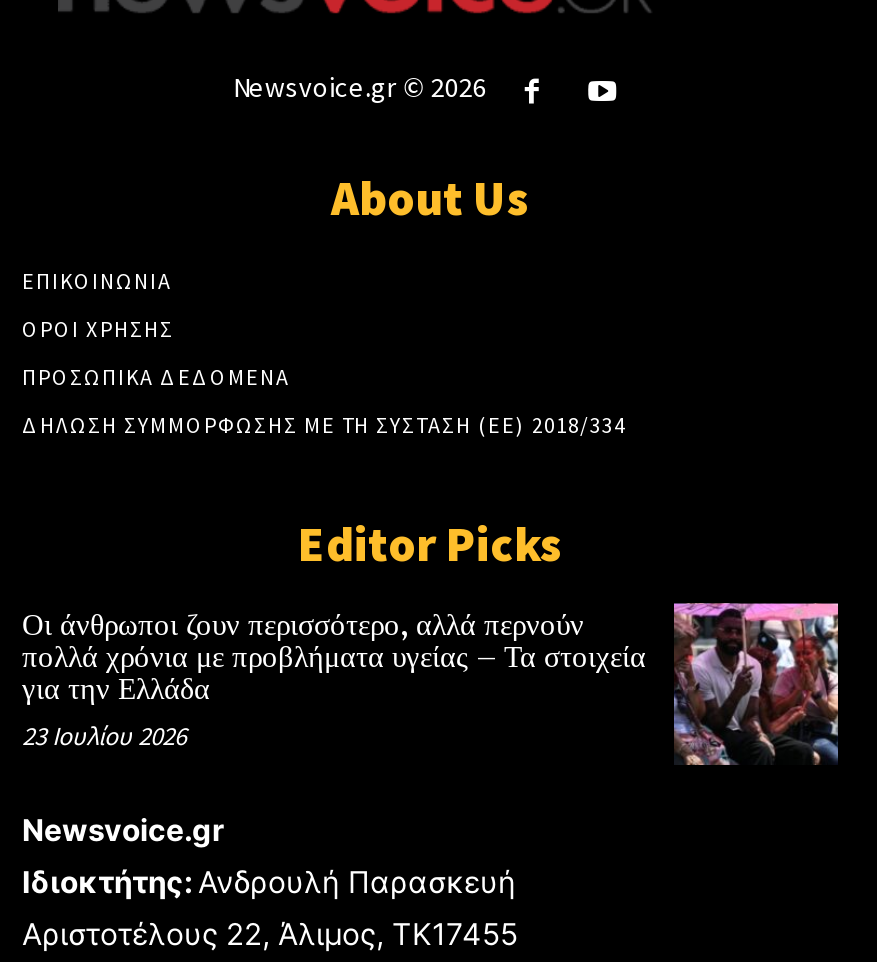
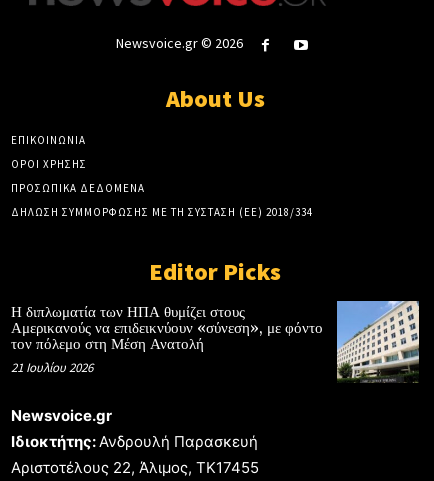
- [image]
- Οι άνθρωποι ζουν περισσότερο, αλλά περνούν
- πολλά χρόνια με προβλήματα υγείας – Τα στοιχεία
- για την Ελλάδα
- 23 Ιουλίου 2026
+ [image]
+ Η διπλωματία των ΗΠΑ θυμίζει στους
+ Αμερικανούς να επιδεικνύουν «σύνεση», με φόντο
+ τον πόλεμο στη Μέση Ανατολή
+ 21 Ιουλίου 2026
